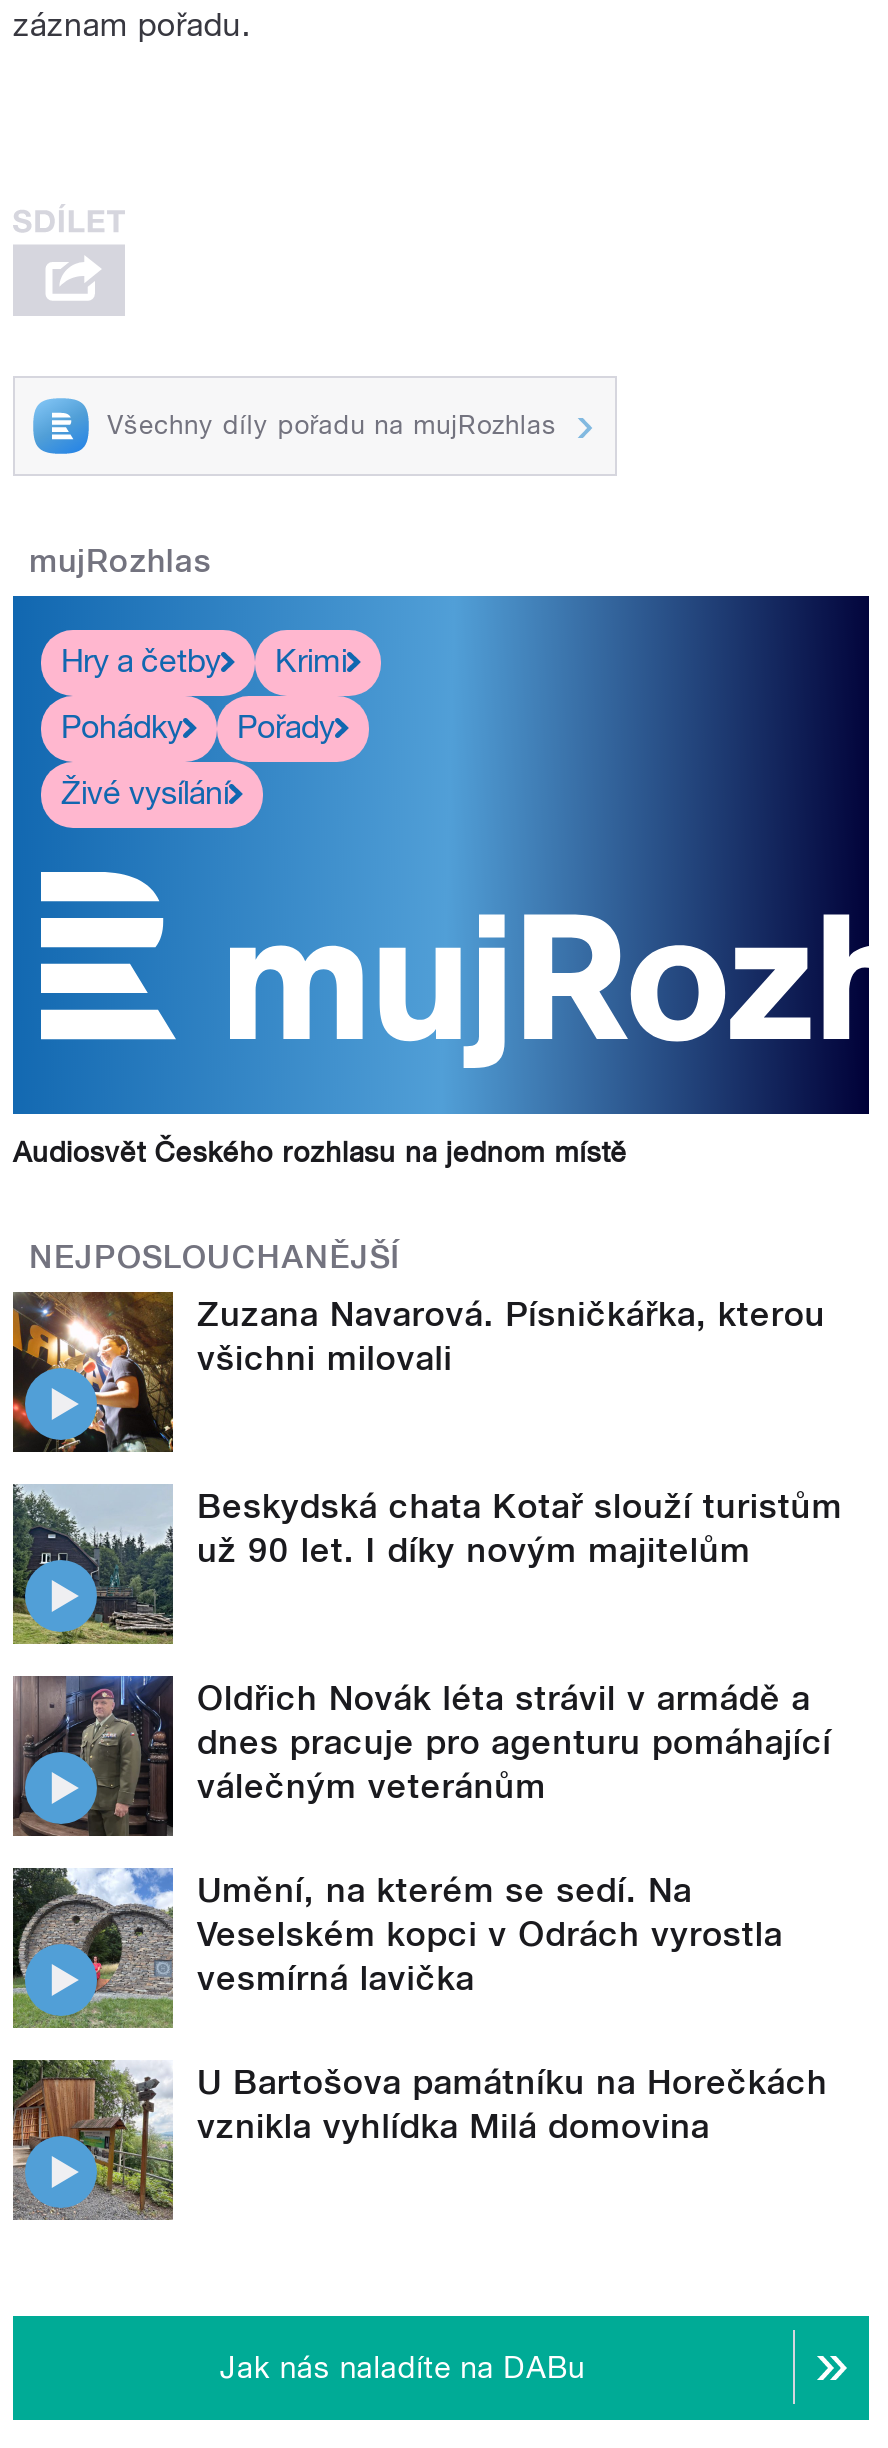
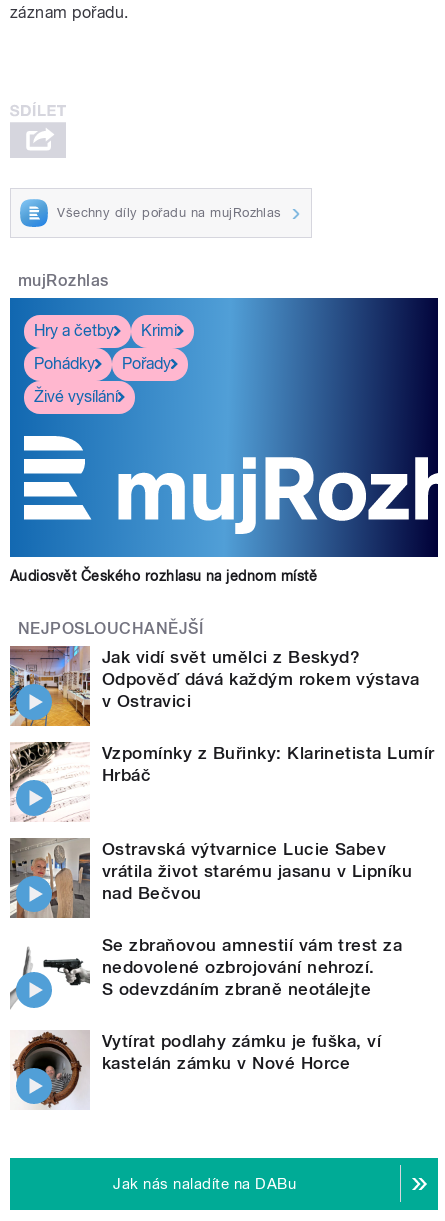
- [image]
- Zuzana Navarová. Písničkářka, kterou
- všichni milovali
+ [image]
+ Jak vidí svět umělci z Beskyd?
+ Odpověď dává každým rokem výstava
+ v Ostravici

- [image]
- Beskydská chata Kotař slouží turistům
- už 90 let. I díky novým majitelům
+ [image]
+ Vzpomínky z Buřinky: Klarinetista Lumír
+ Hrbáč

- [image]
- Oldřich Novák léta strávil v armádě a
- dnes pracuje pro agenturu pomáhající
- válečným veteránům
+ [image]
+ Ostravská výtvarnice Lucie Sabev
+ vrátila život starému jasanu v Lipníku
+ nad Bečvou

- [image]
- Umění, na kterém se sedí. Na
- Veselském kopci v Odrách vyrostla
- vesmírná lavička
+ [image]
+ Se zbraňovou amnestií vám trest za
+ nedovolené ozbrojování nehrozí.
+ S odevzdáním zbraně neotálejte

- [image]
- U Bartošova památníku na Horečkách
- vznikla vyhlídka Milá domovina
+ [image]
+ Vytírat podlahy zámku je fuška, ví
+ kastelán zámku v Nové Horce
